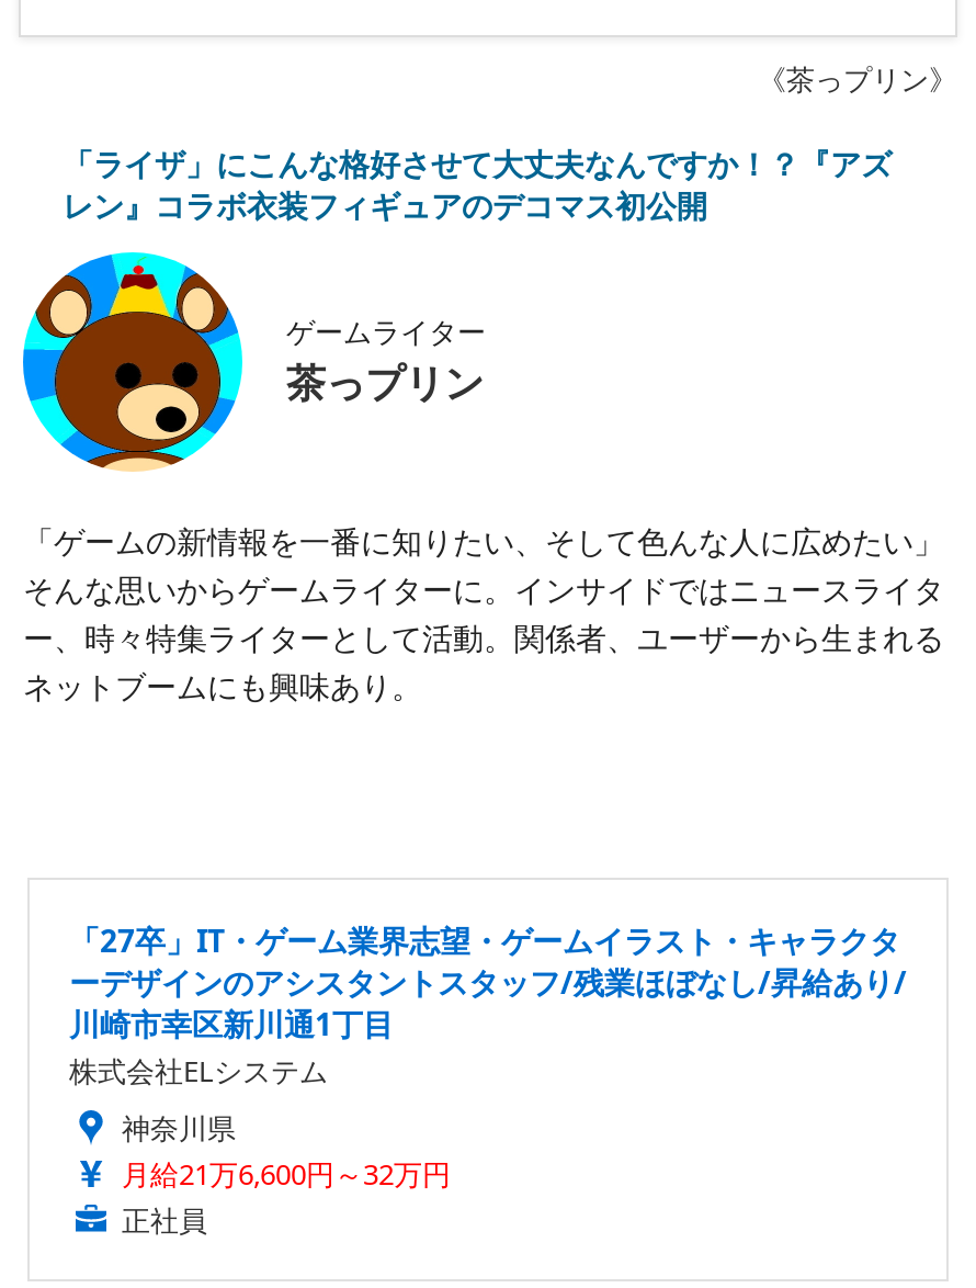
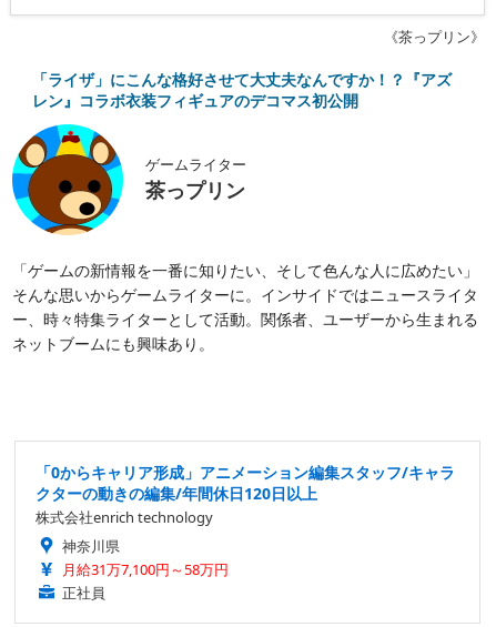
- 「27卒」IT・ゲーム業界志望・ゲームイラスト・キャラクタ
- ーデザインのアシスタントスタッフ/残業ほぼなし/昇給あり/
- 川崎市幸区新川通1丁目
- 株式会社ELシステム
+ 「0からキャリア形成」アニメーション編集スタッフ/キャラ
+ クターの動きの編集/年間休日120日以上
+ 株式会社enrich technology

- 月給21万6,600円～32万円
+ 月給31万7,100円～58万円
